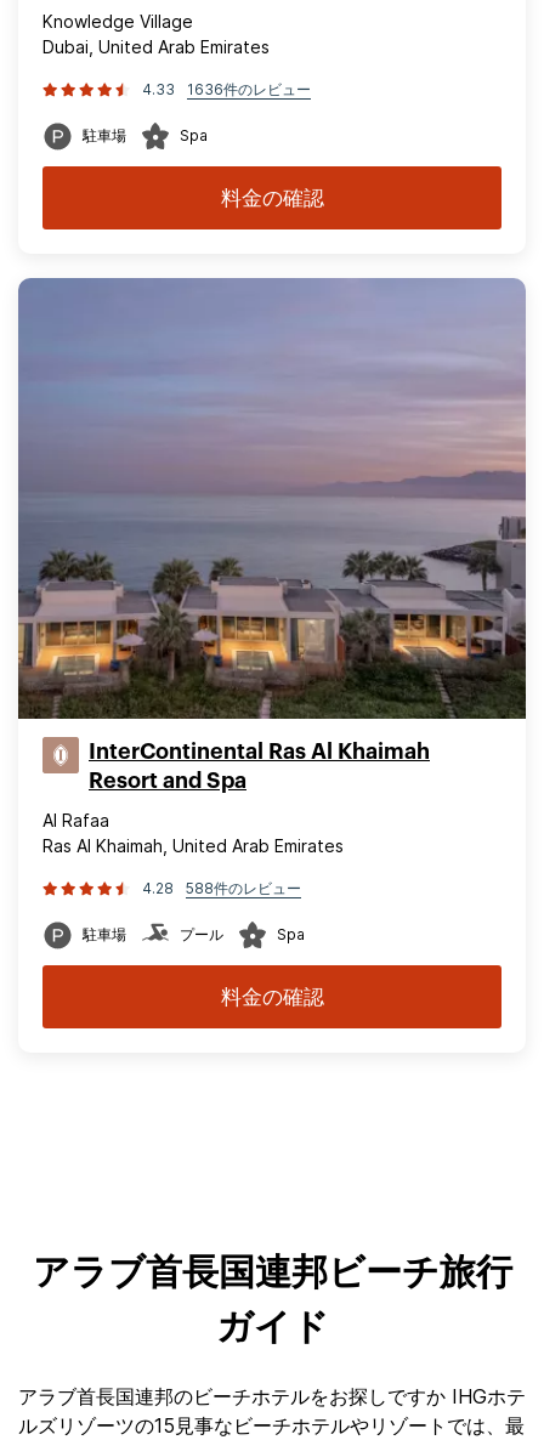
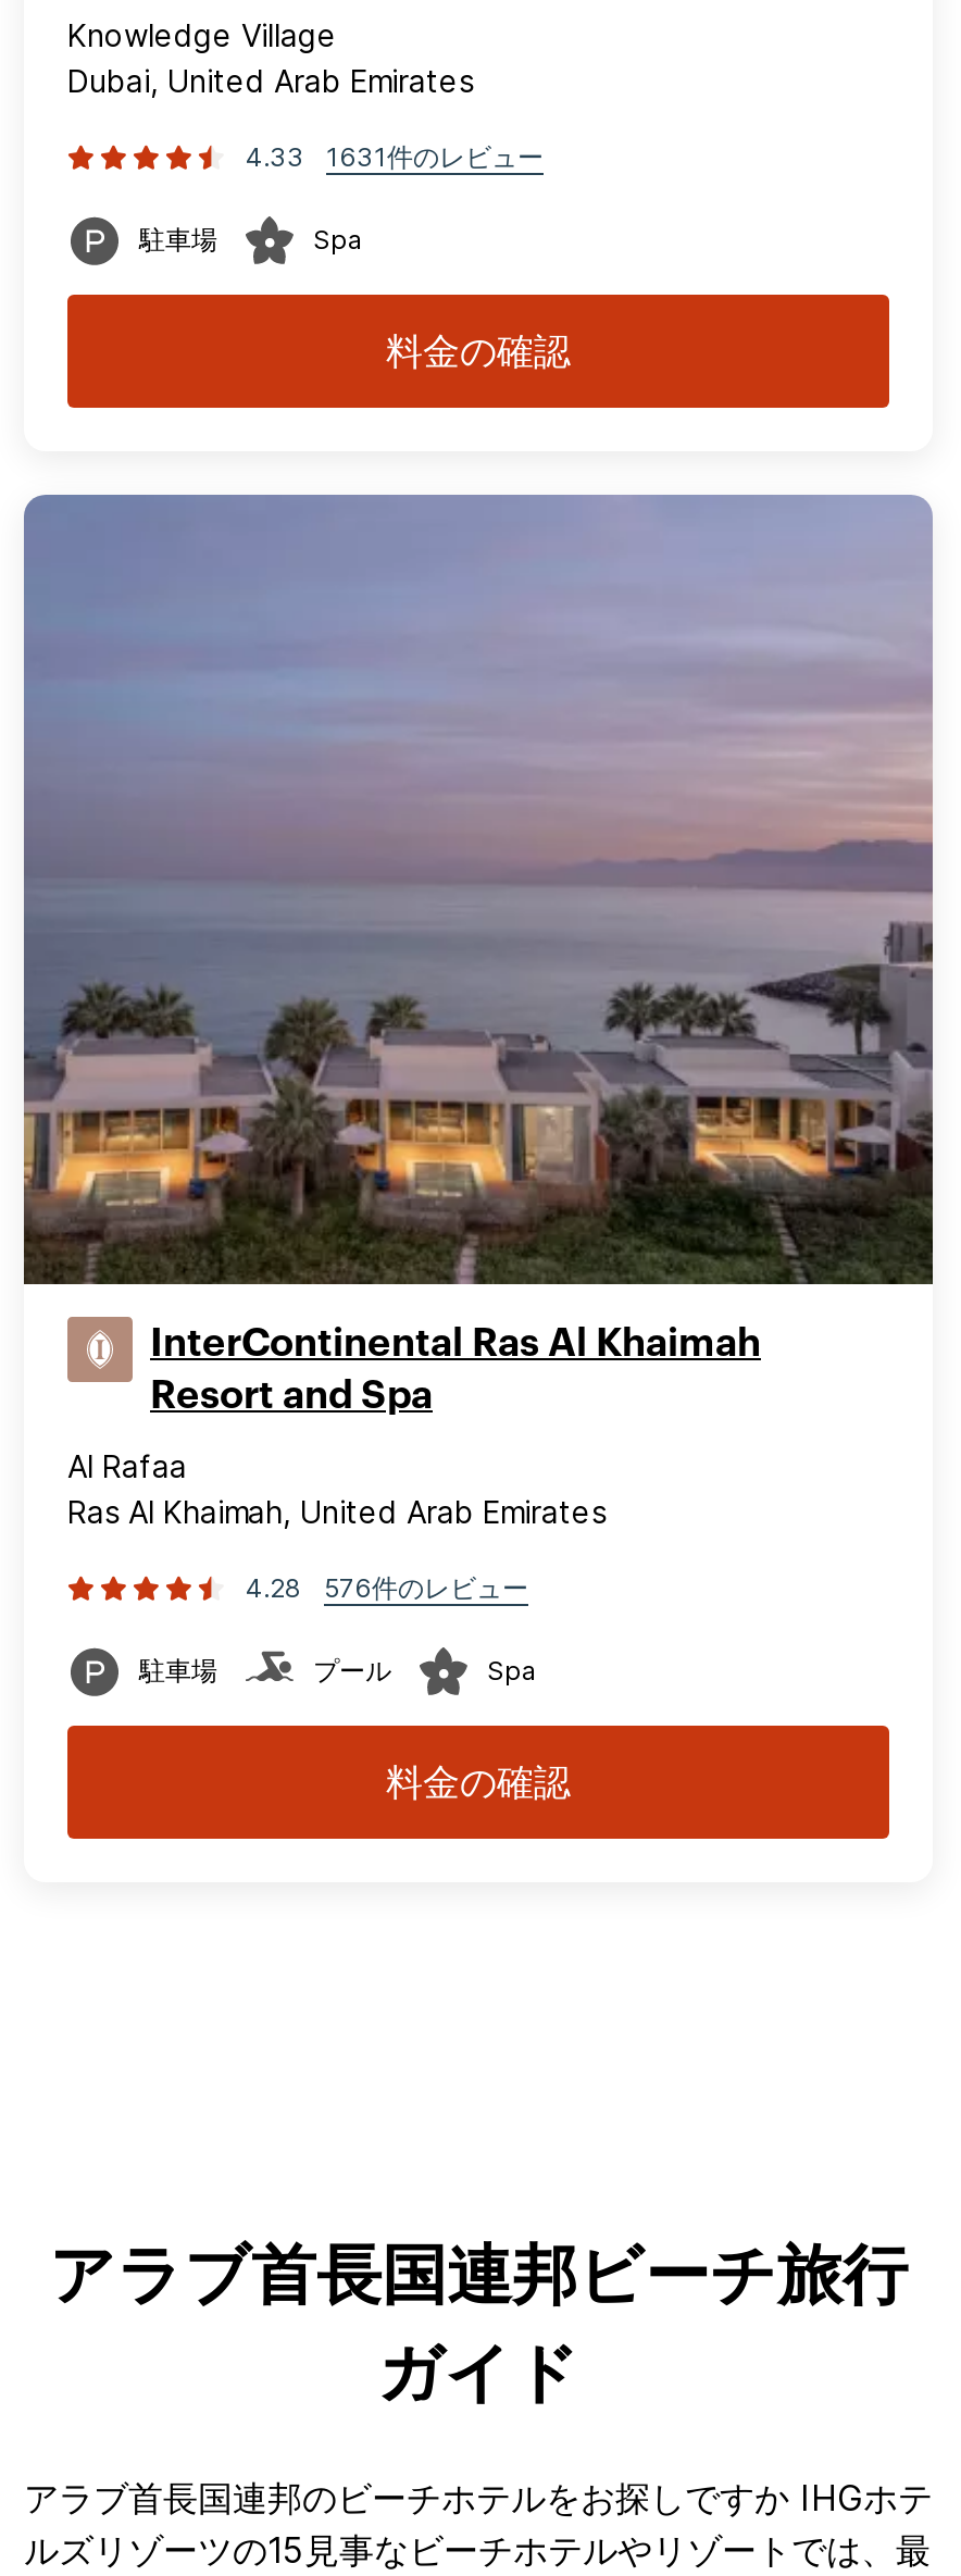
- 1636件のレビュー
+ 1631件のレビュー

- 588件のレビュー
+ 576件のレビュー
